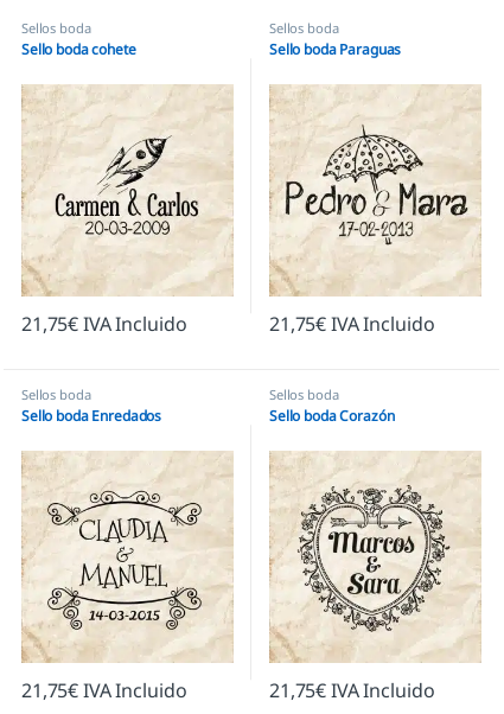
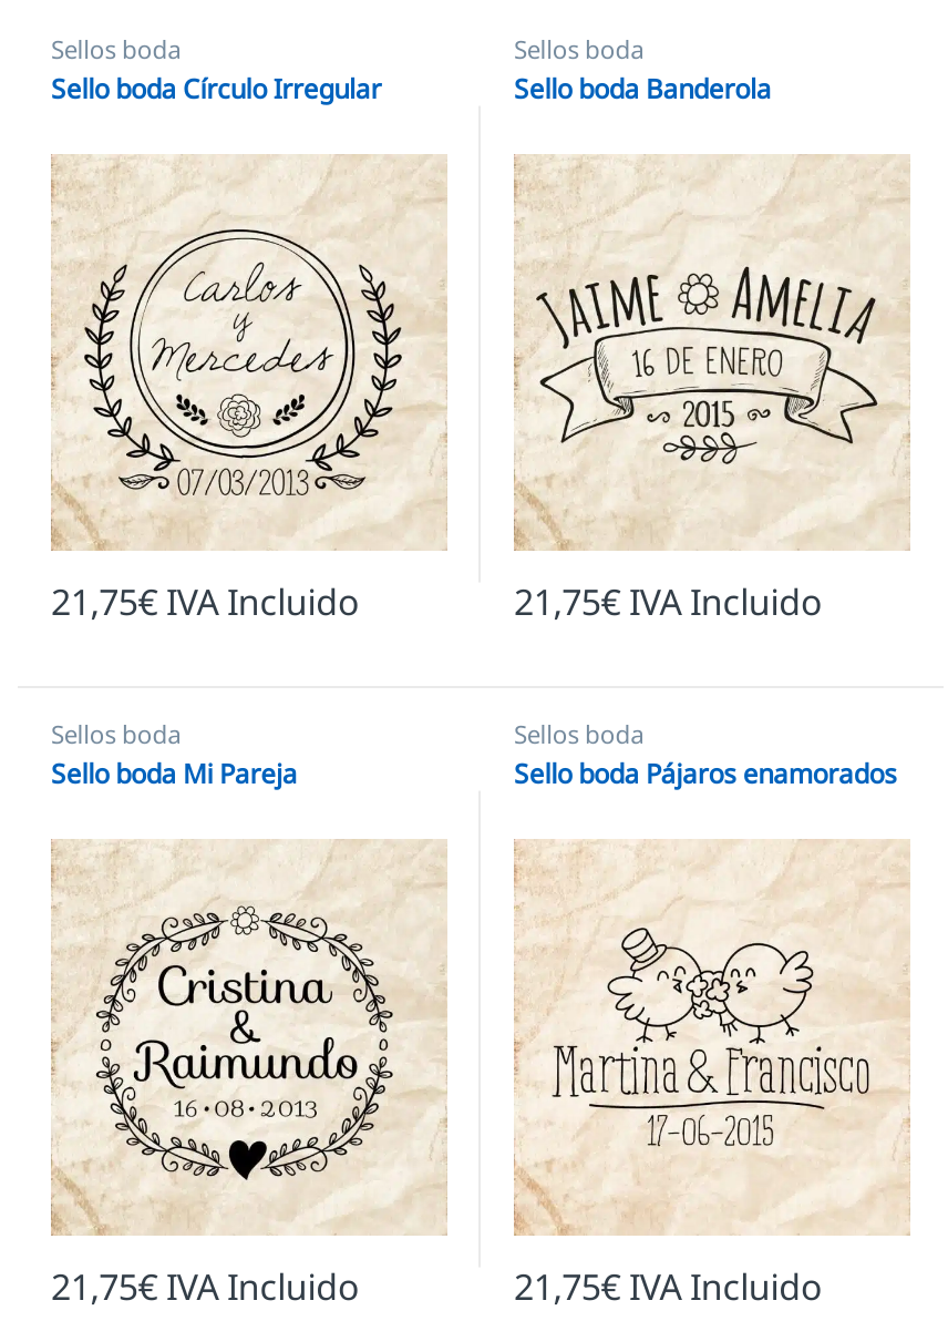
- Sello boda cohete
+ Sello boda Círculo Irregular

- Sello boda Paraguas
+ Sello boda Banderola

- [image]
+ [image]

- [image]
+ [image]

- Sello boda Enredados
+ Sello boda Mi Pareja

- Sello boda Corazón
+ Sello boda Pájaros enamorados

- [image]
+ [image]

- [image]
+ [image]
